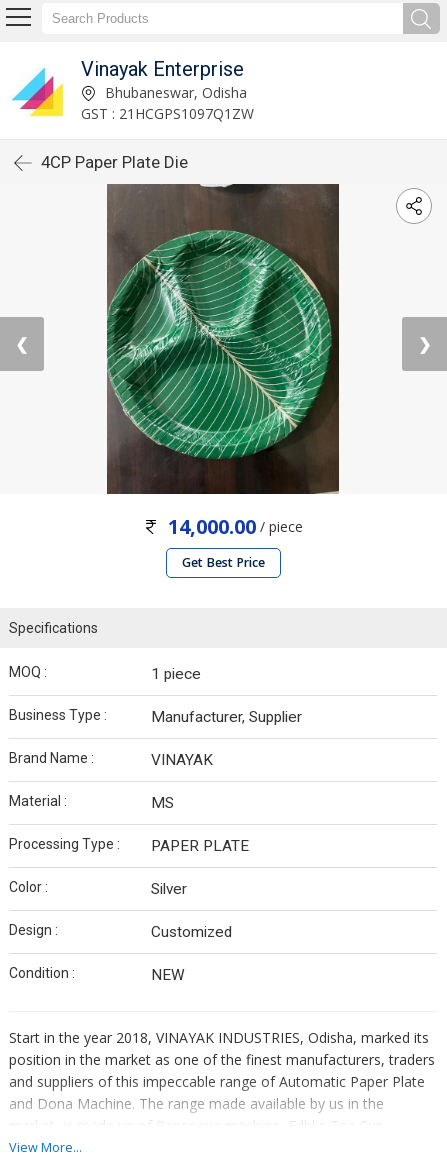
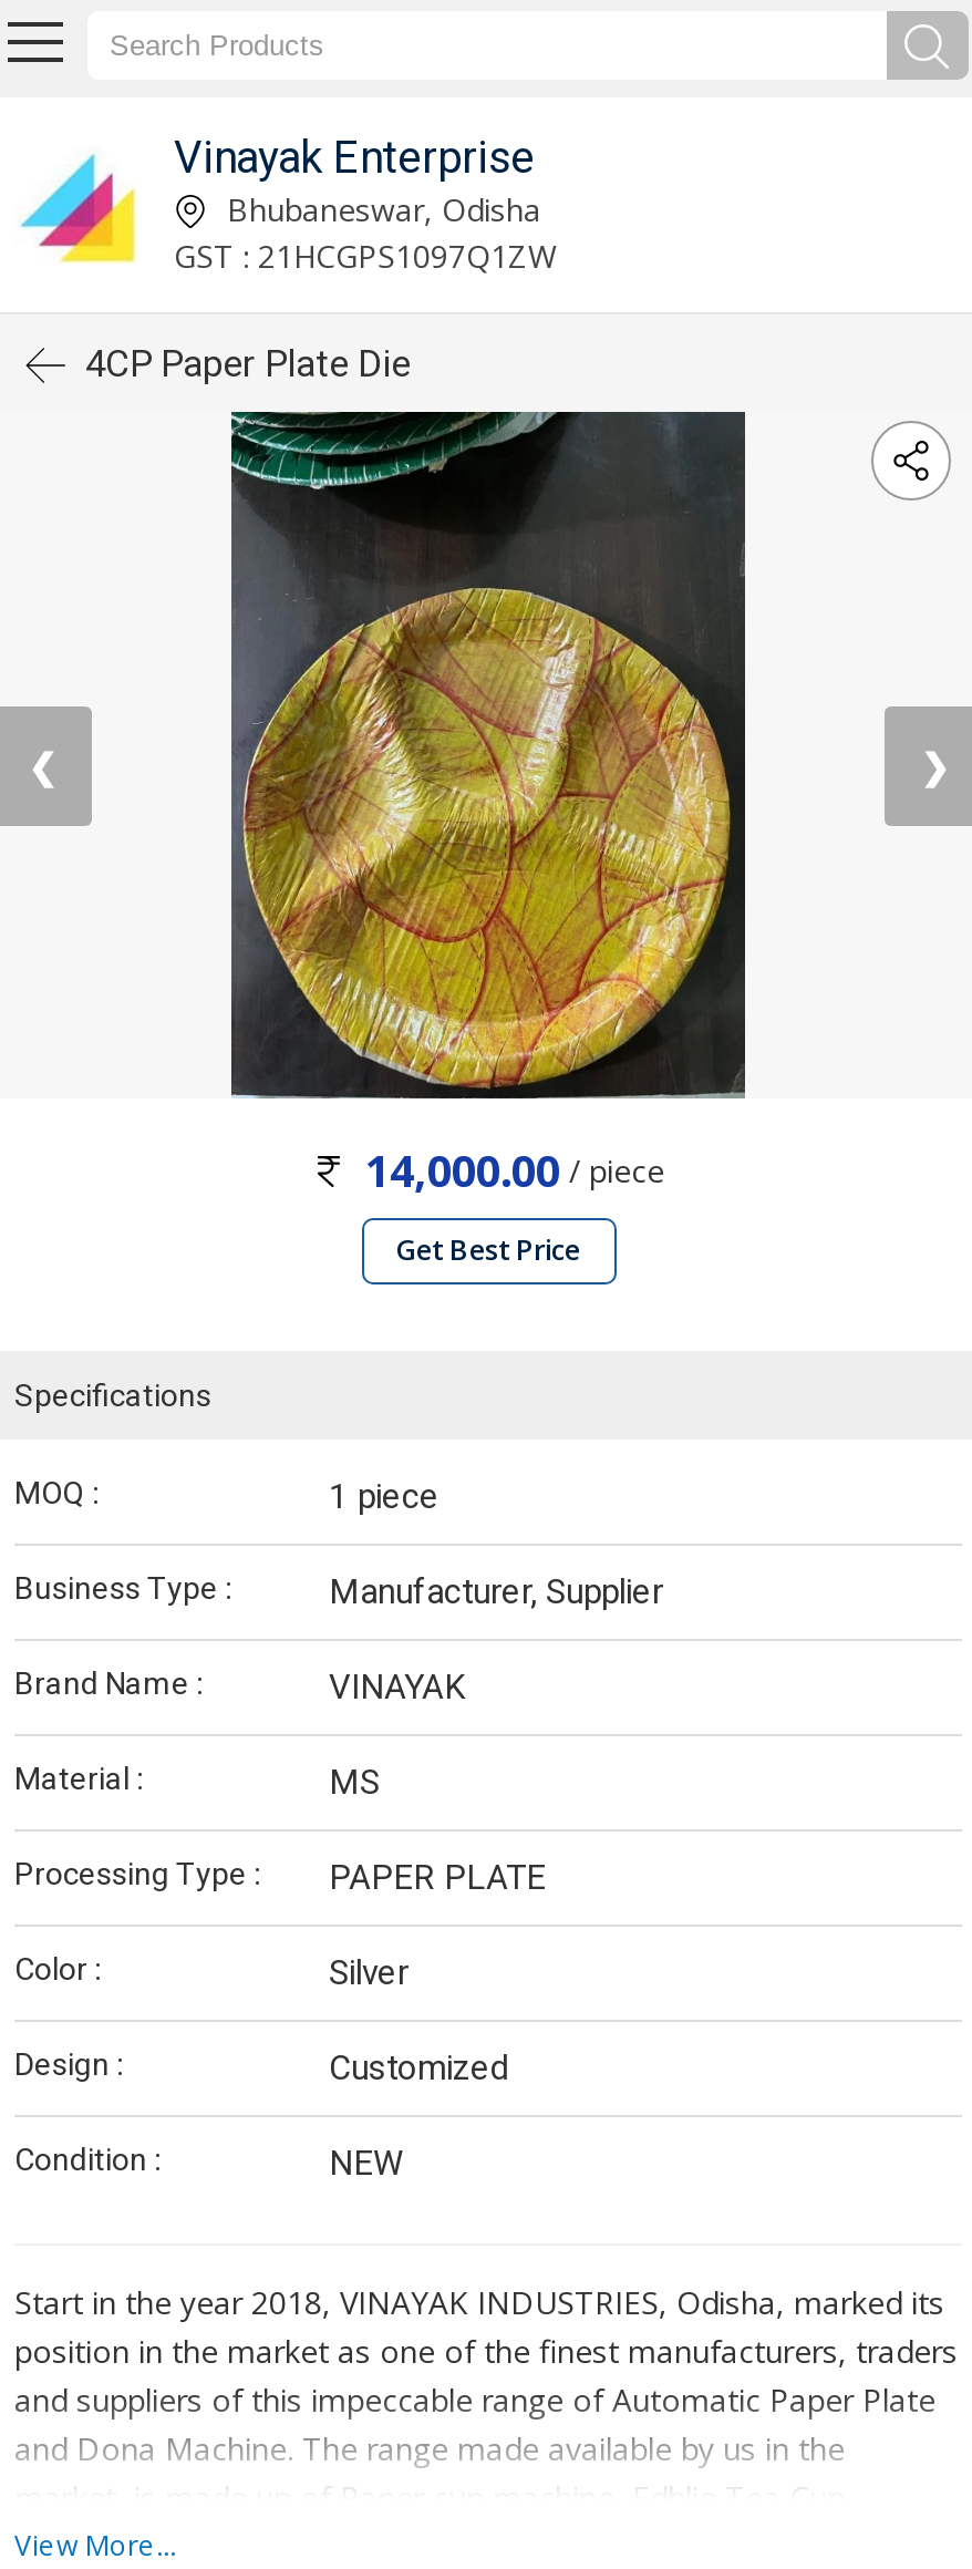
- [image]
+ [image]
